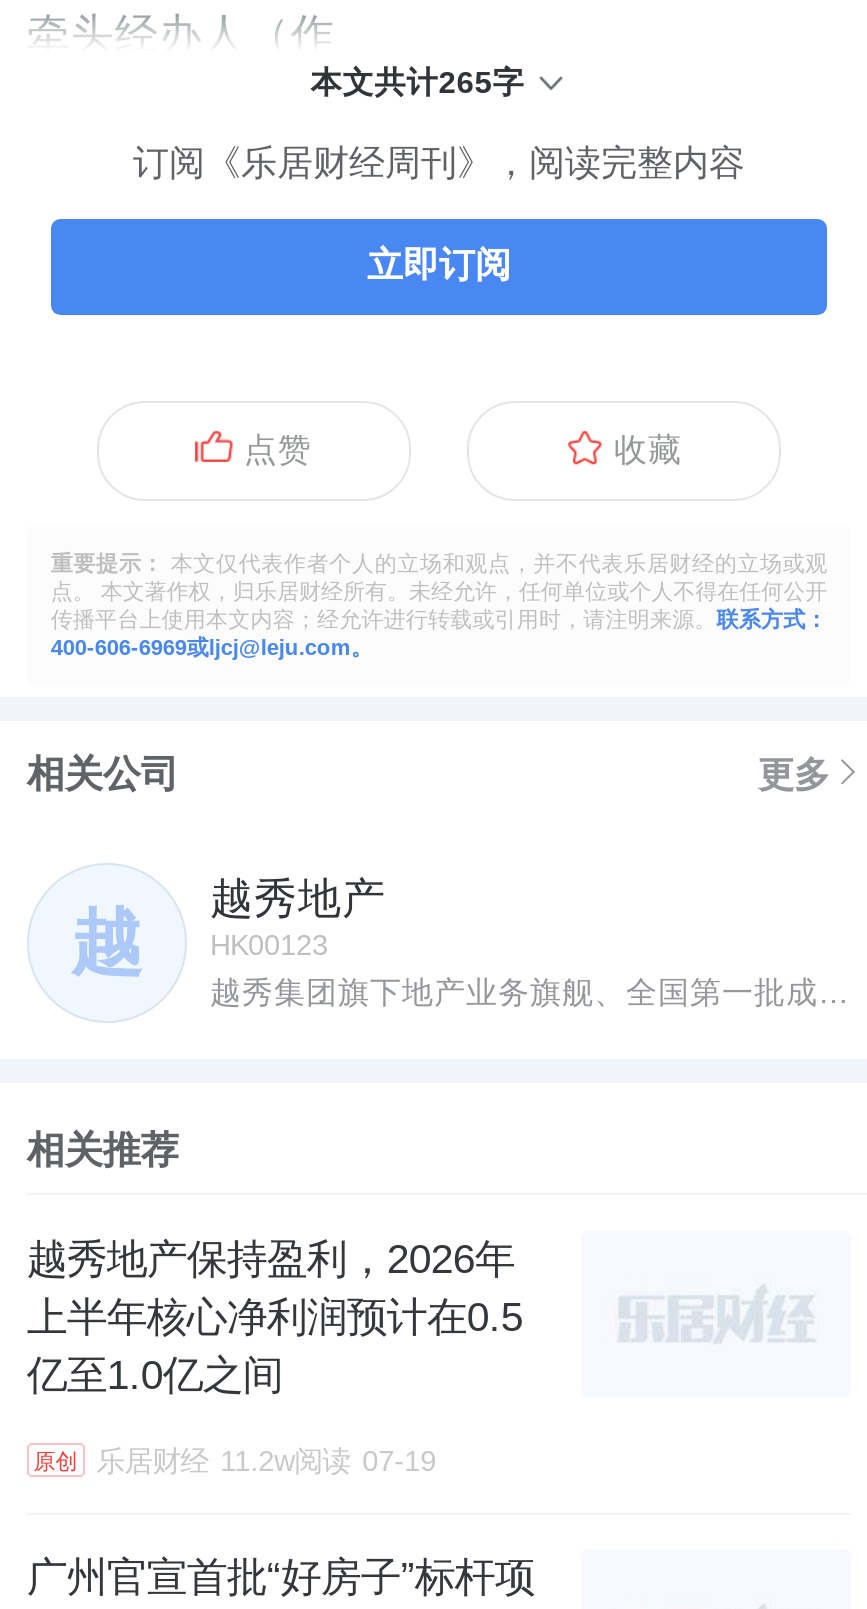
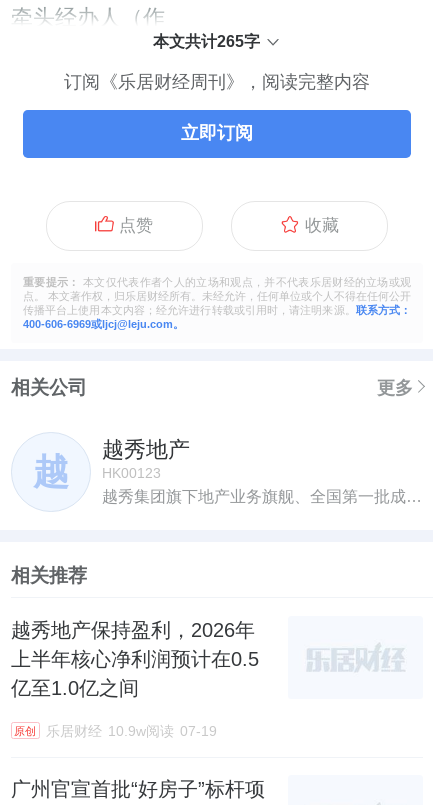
- 乐居财经 11.2w阅读 07-19
+ 乐居财经 10.9w阅读 07-19
